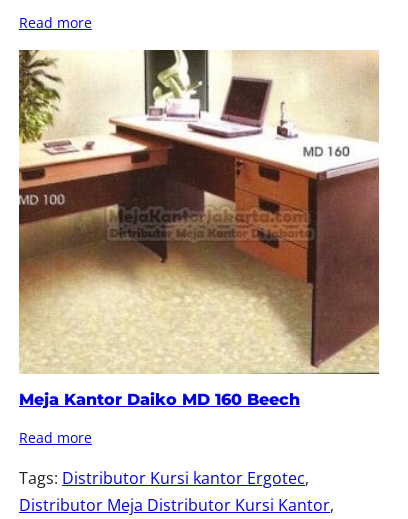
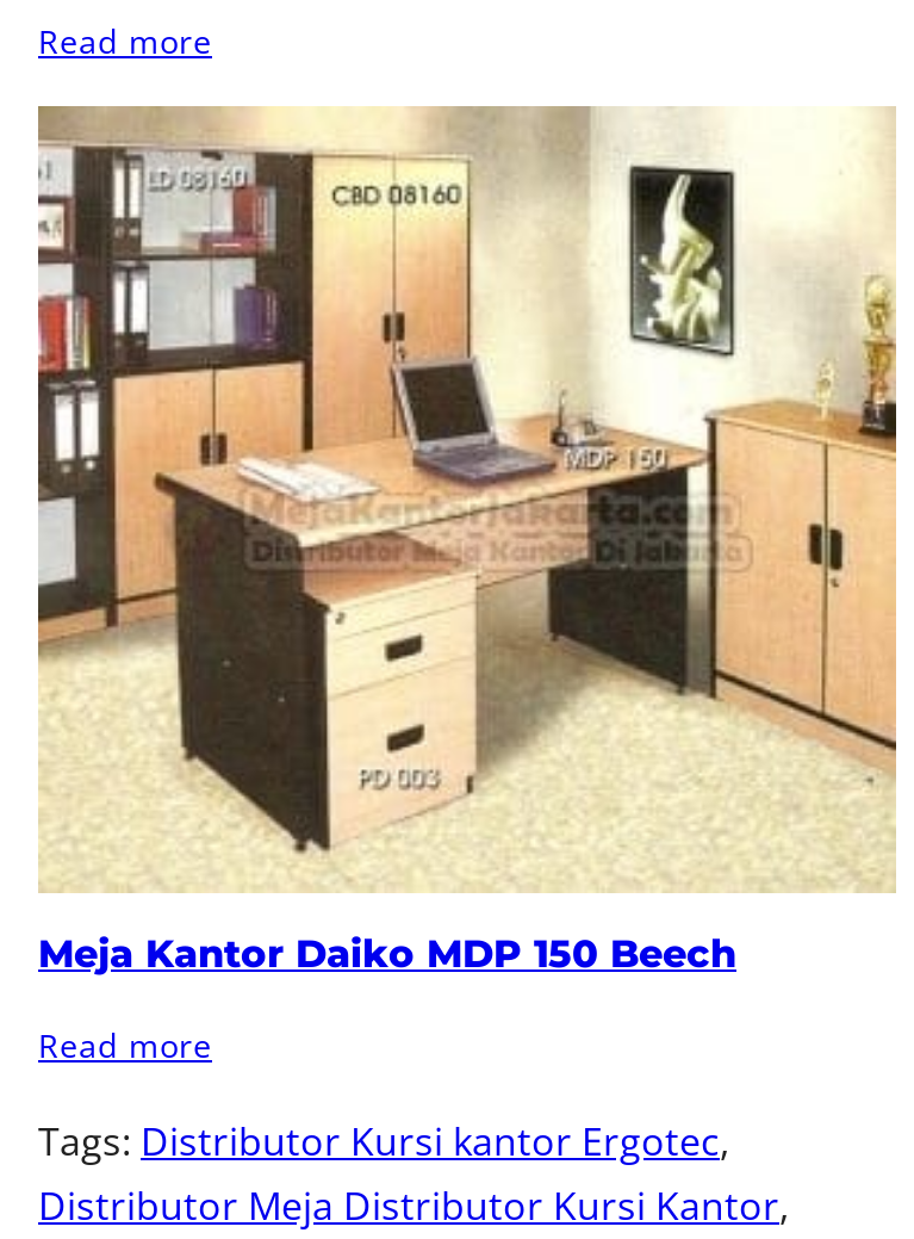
- [image]
- Meja Kantor Daiko MD 160 Beech
+ [image]
+ Meja Kantor Daiko MDP 150 Beech
